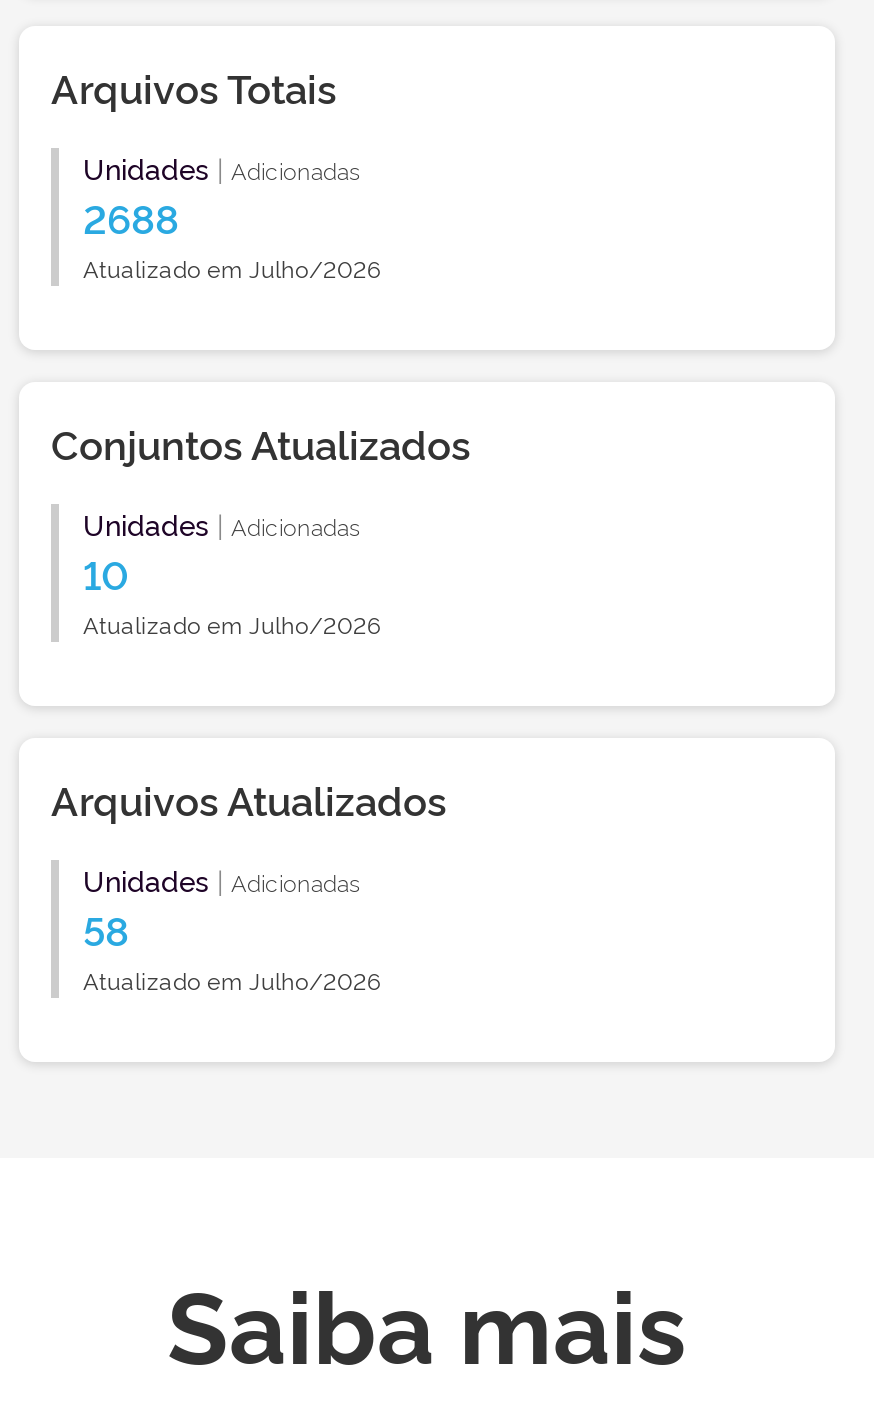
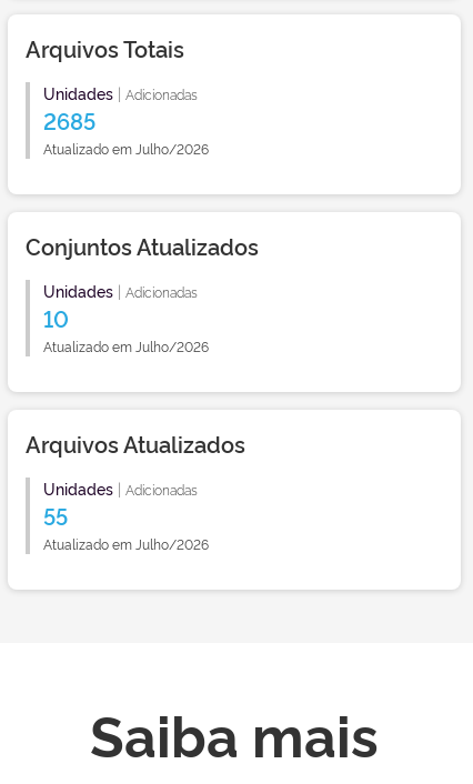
- 2688
+ 2685

- 58
+ 55
